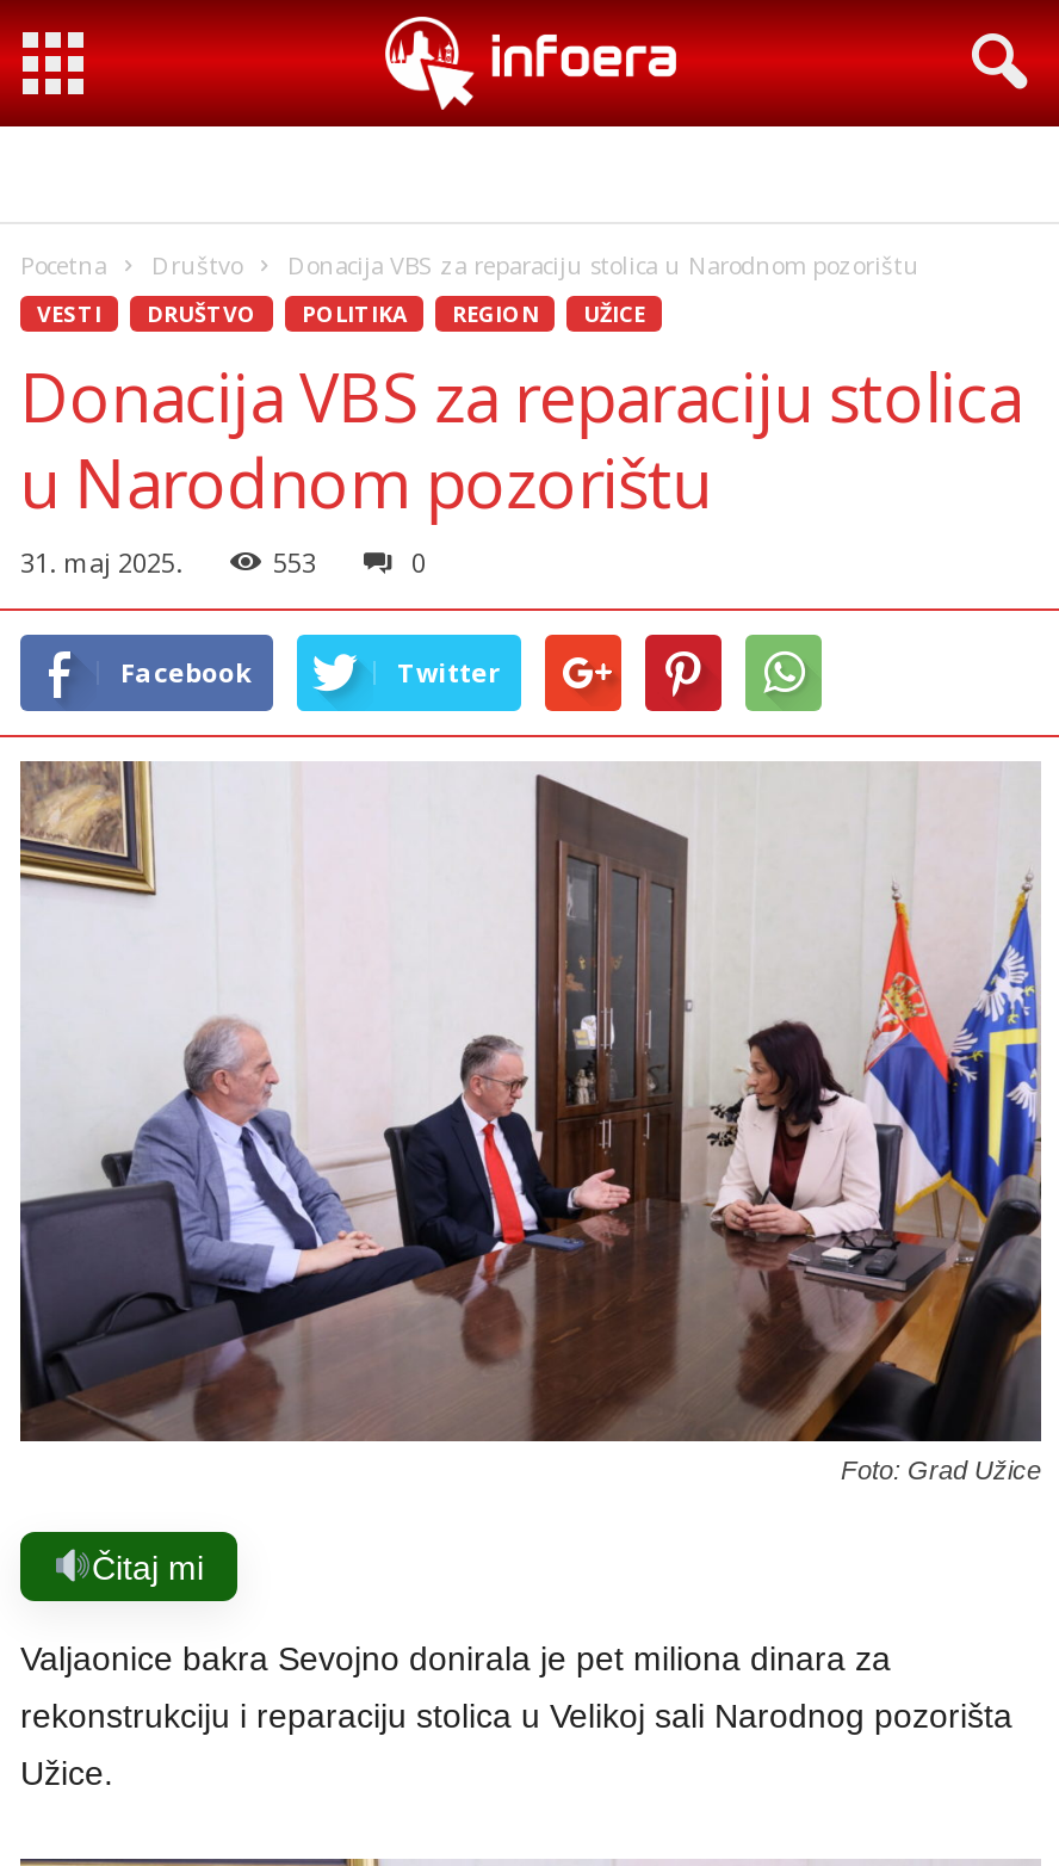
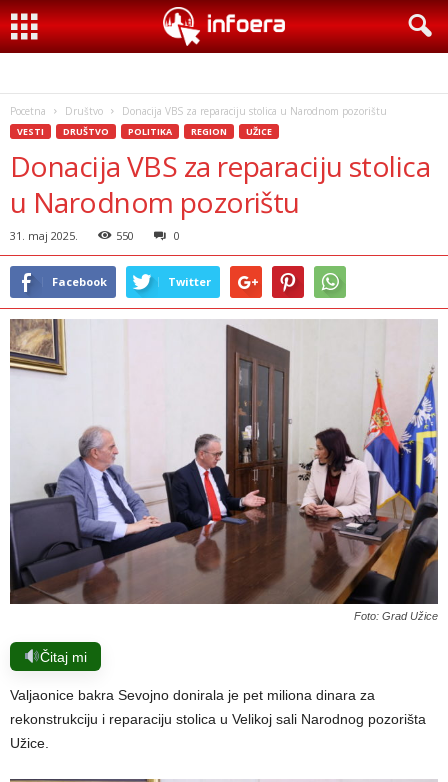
- 553
+ 550
